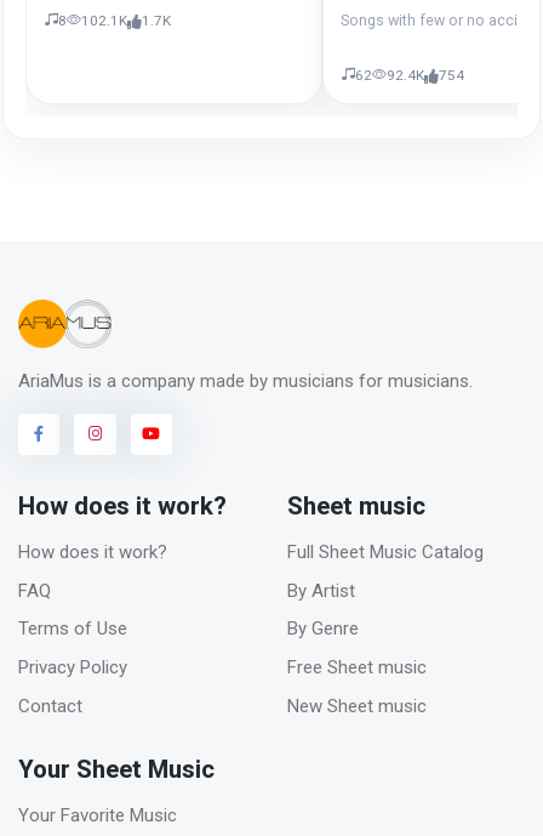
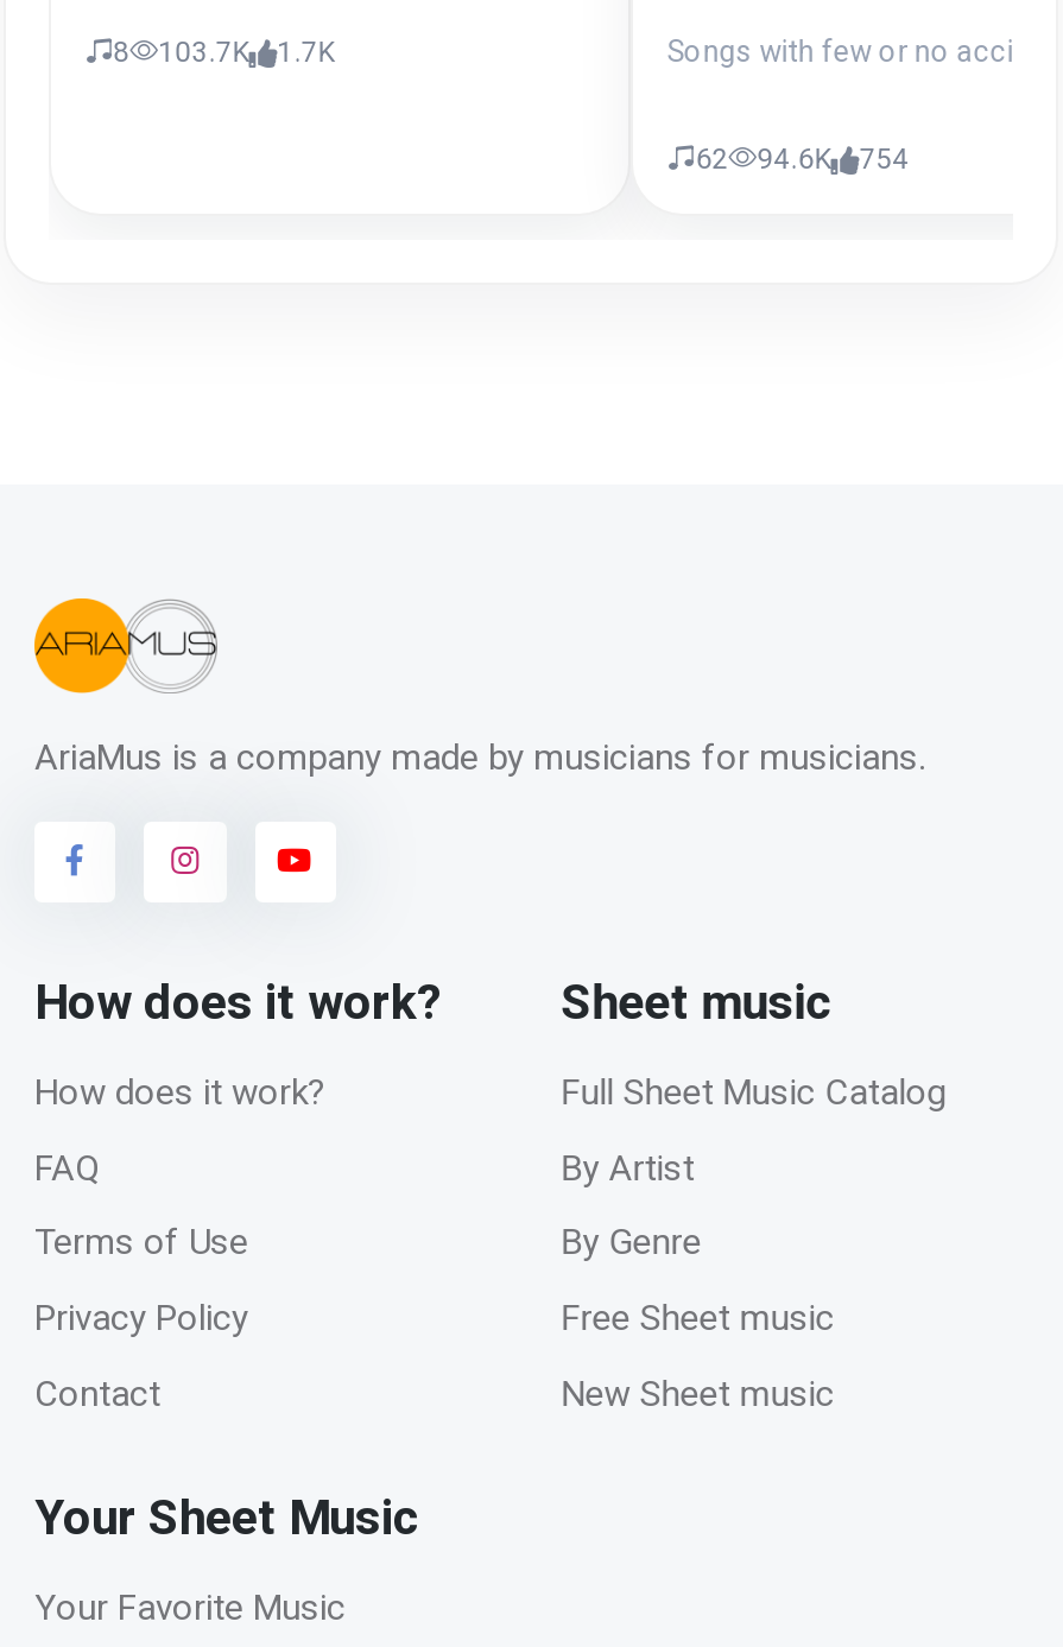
- 8 102.1K 1.7K
+ 8 103.7K 1.7K

- 62 92.4K 754
+ 62 94.6K 754
